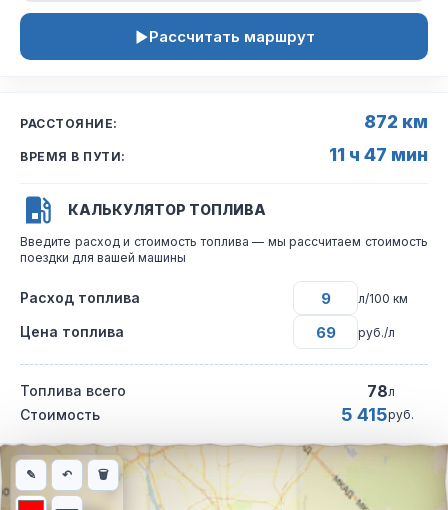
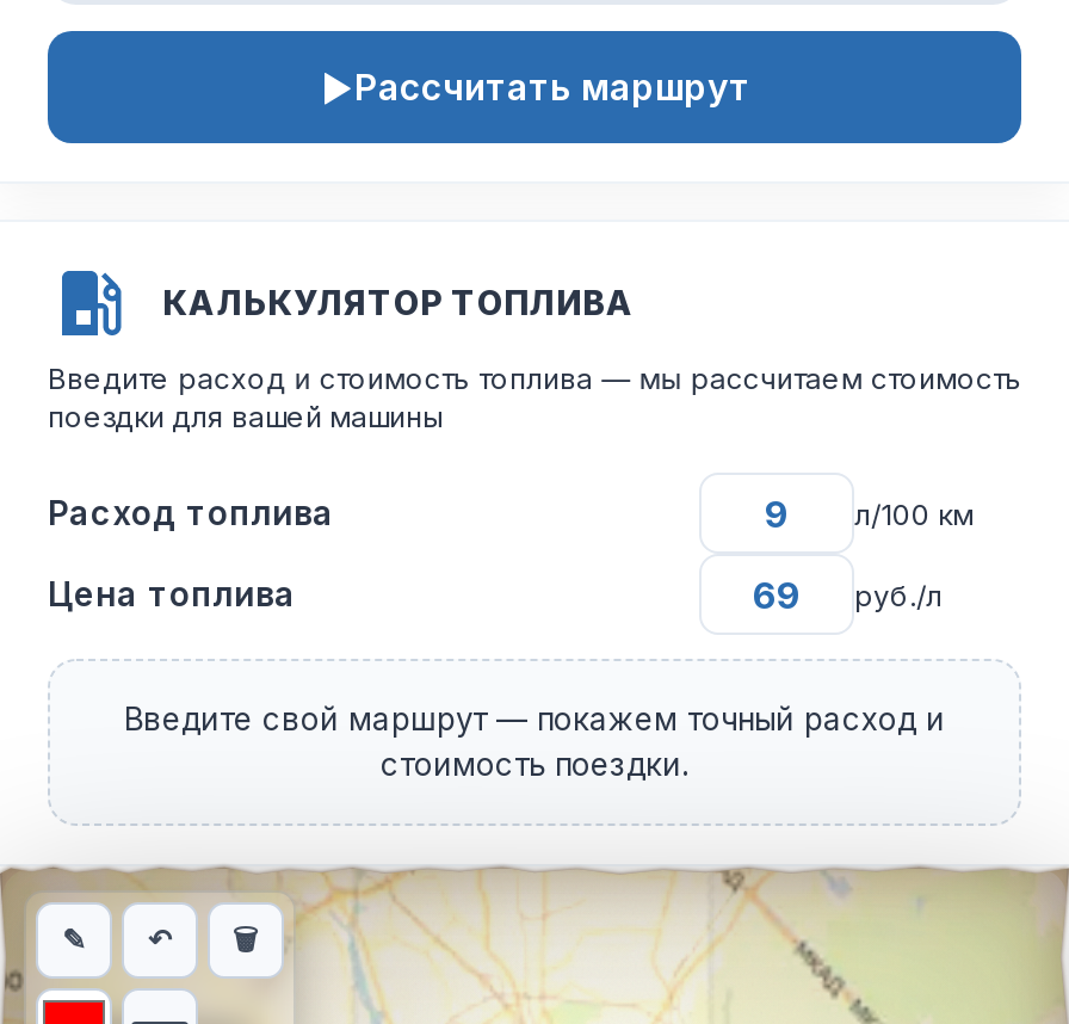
- РАССТОЯНИЕ:
- 872 км
- ВРЕМЯ В ПУТИ:
- 11 ч 47 мин

- Топлива всего
- 78л
- Стоимость
- 5 415руб.
+ Введите свой маршрут — покажем точный расход и
+ стоимость поездки.
